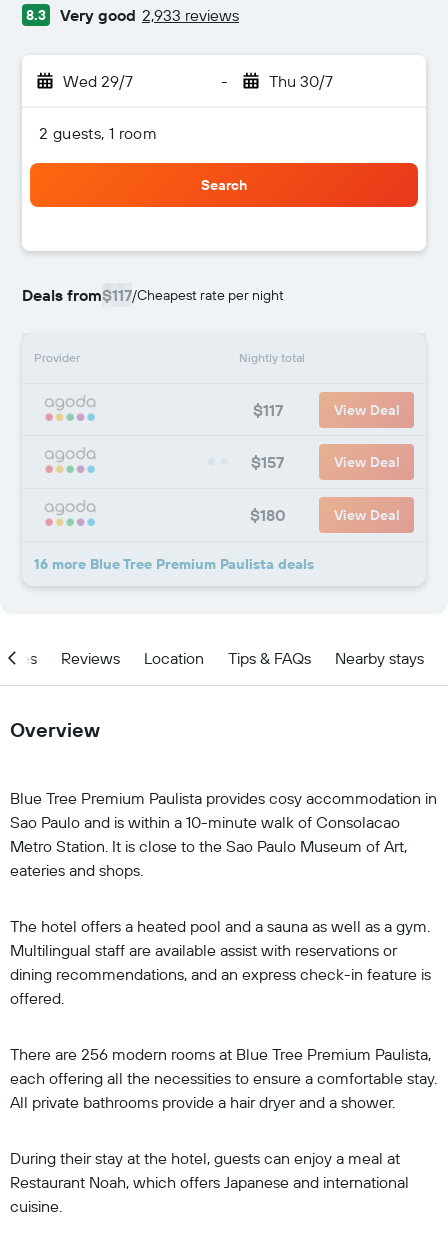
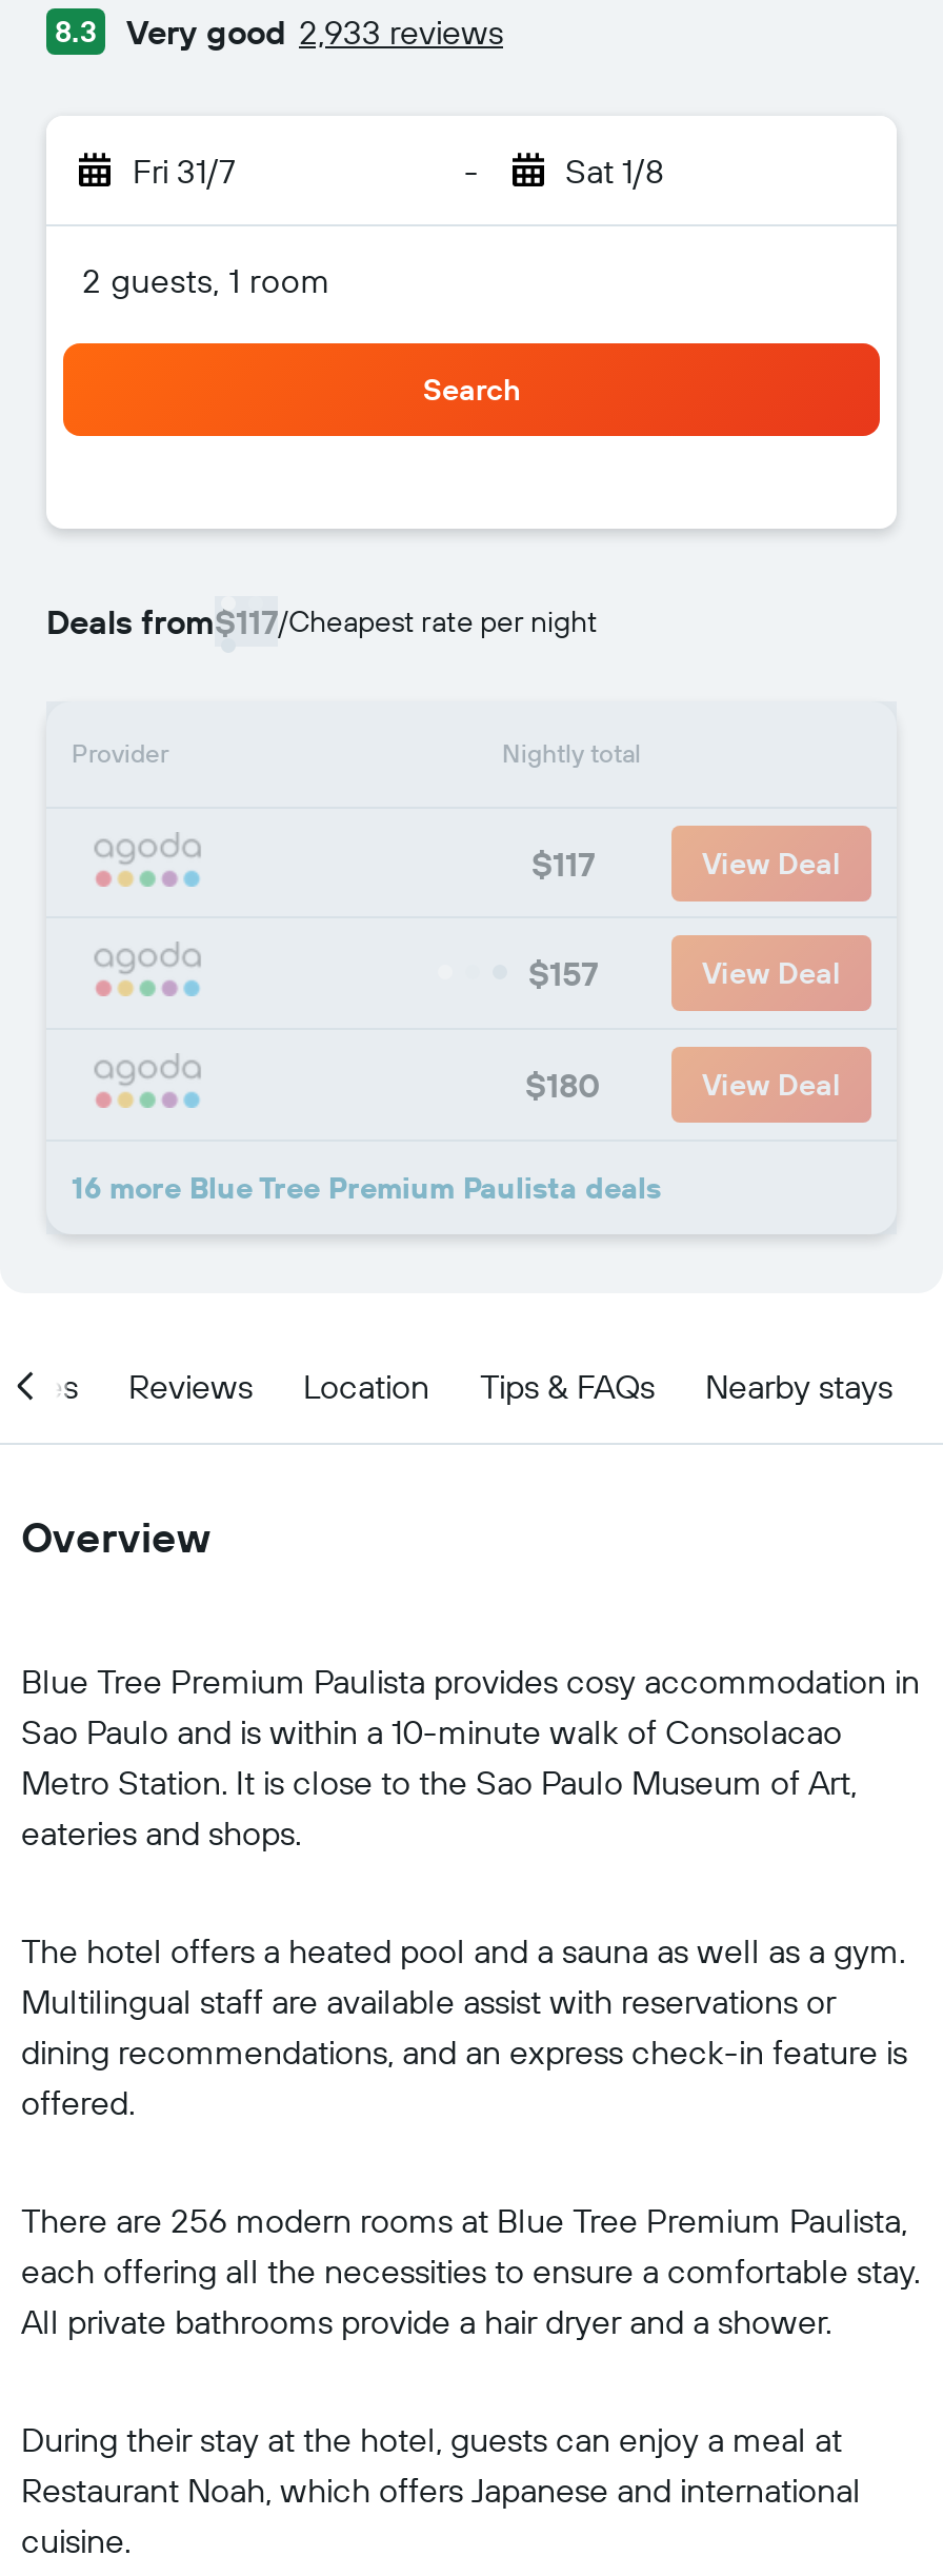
- Wed 29/7
+ Fri 31/7

- Thu 30/7
+ Sat 1/8
